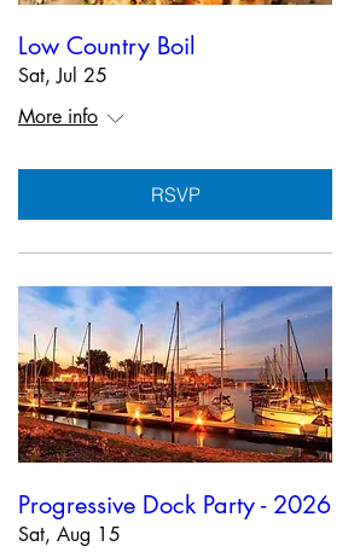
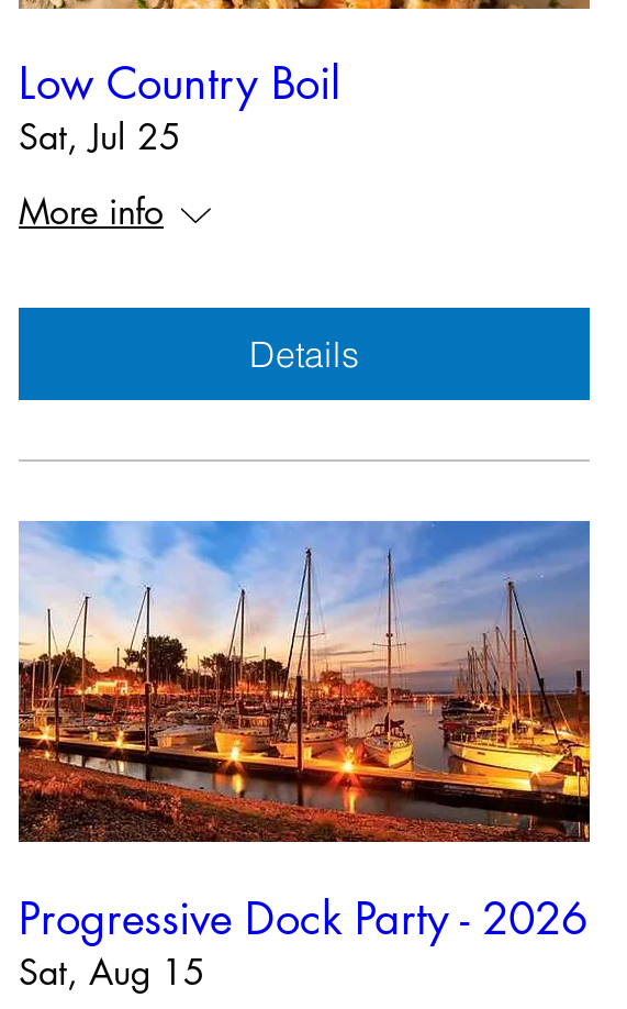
- RSVP
+ Details
